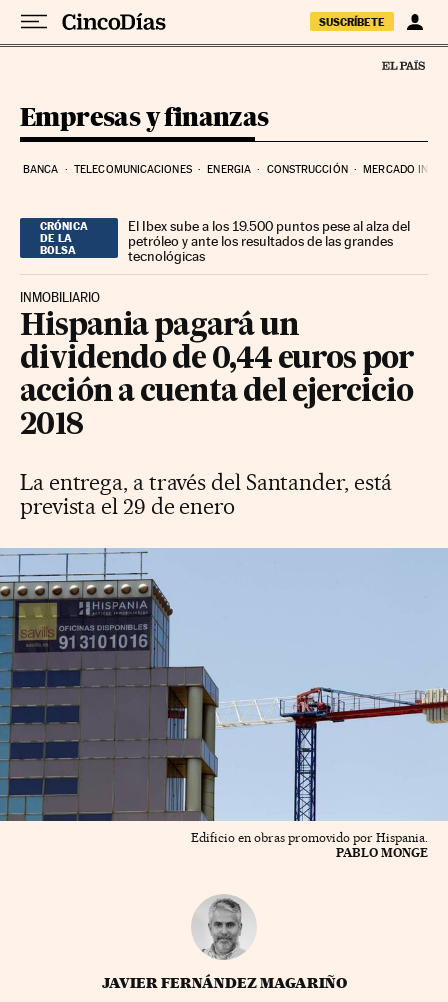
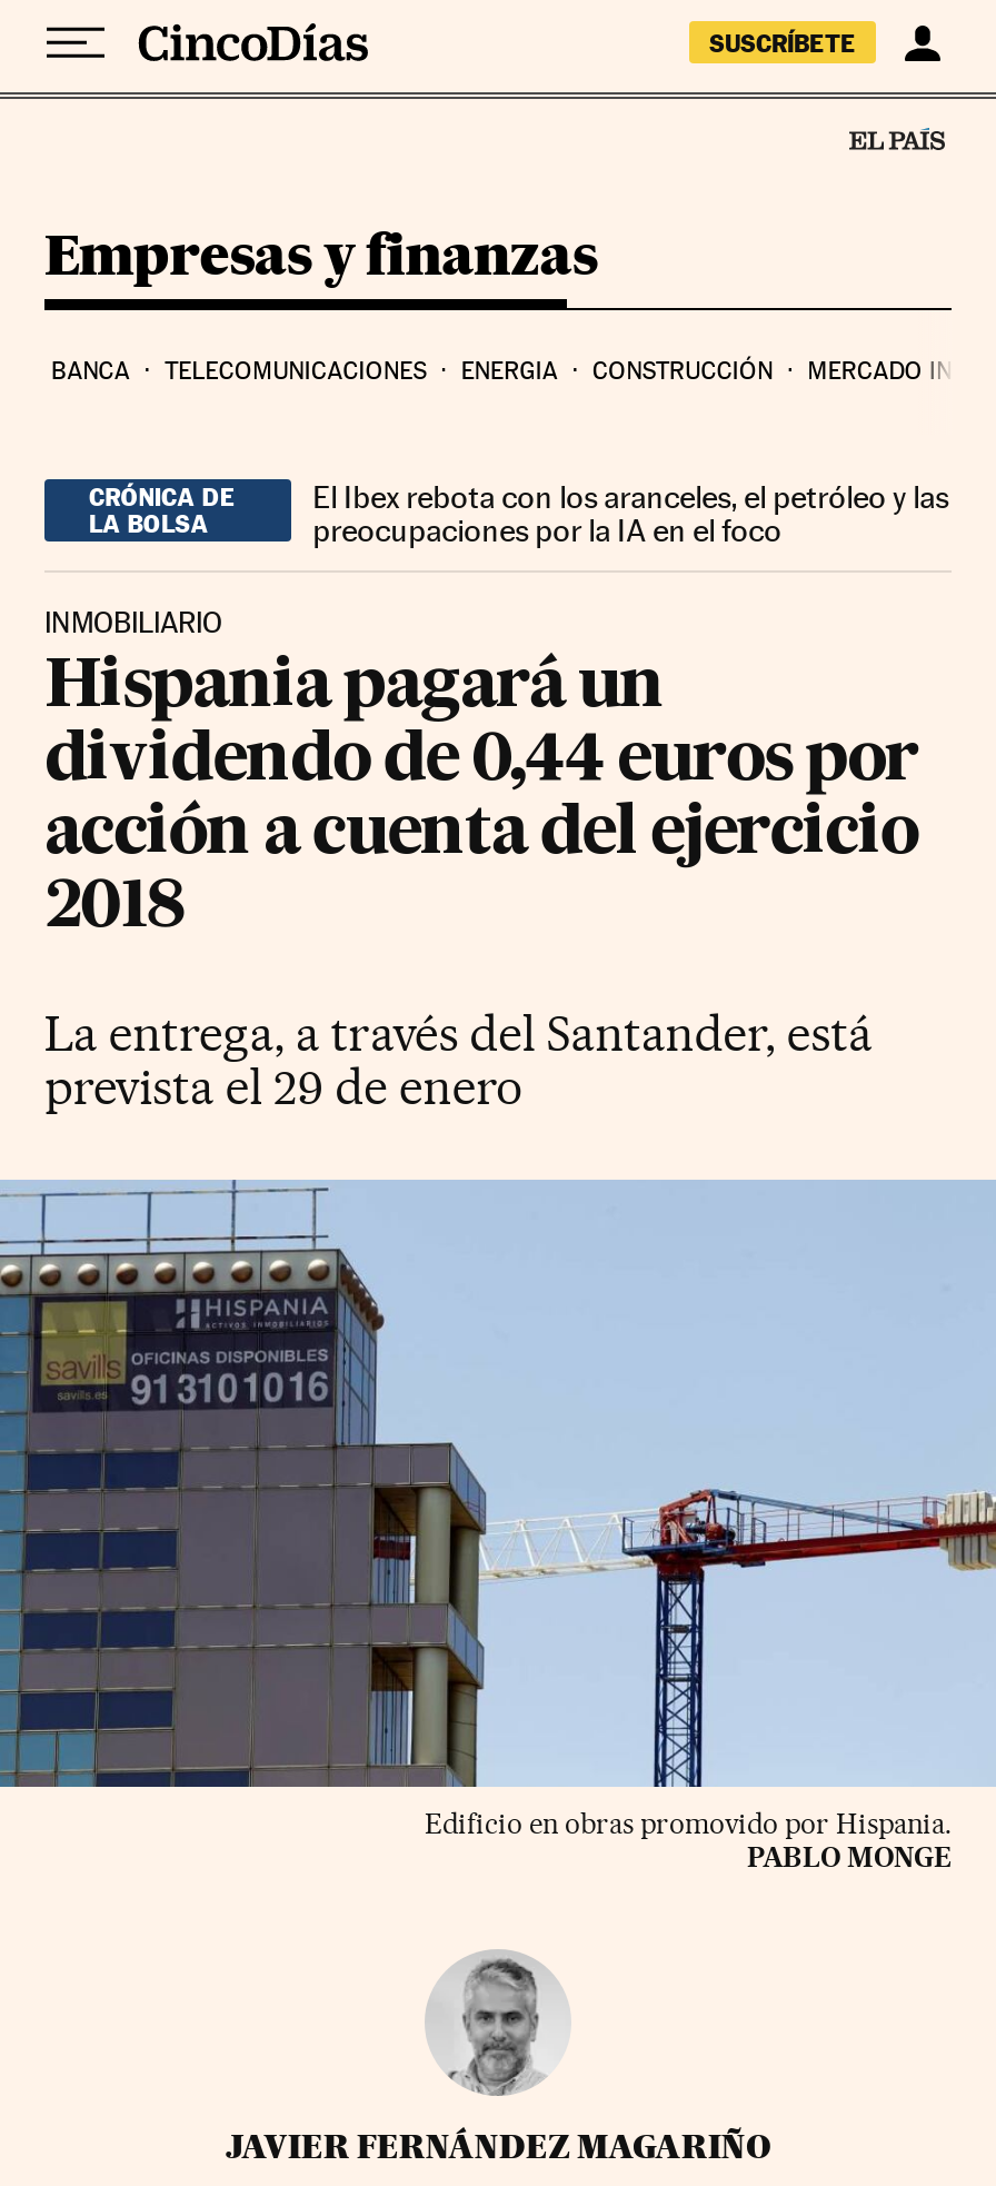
- El Ibex sube a los 19.500 puntos pese al alza del
- petróleo y ante los resultados de las grandes
- tecnológicas
+ El Ibex rebota con los aranceles, el petróleo y las
+ preocupaciones por la IA en el foco
